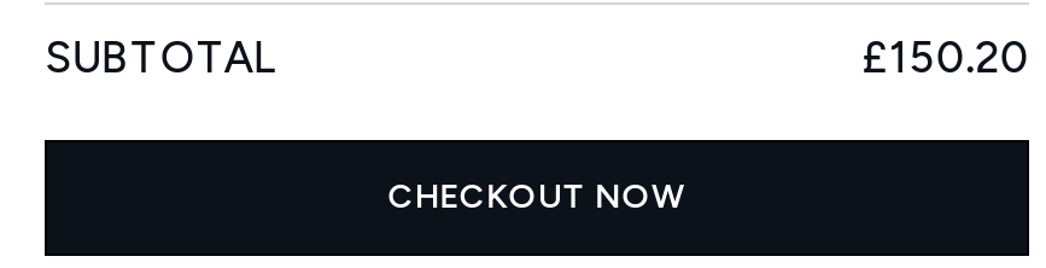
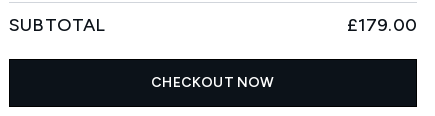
- £150.20
+ £179.00
